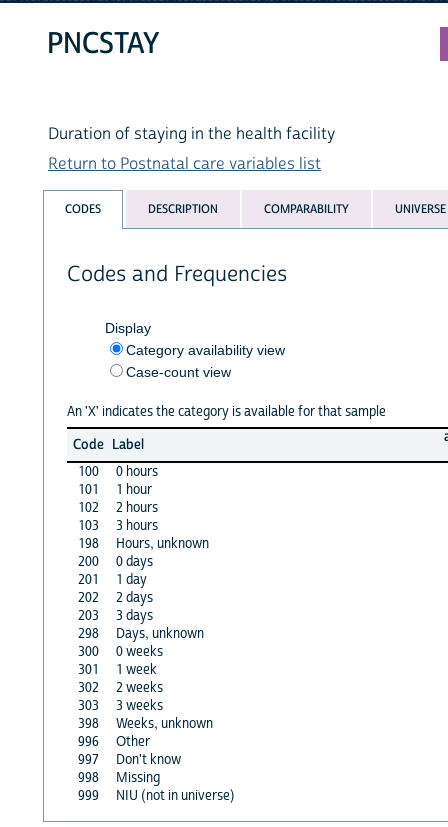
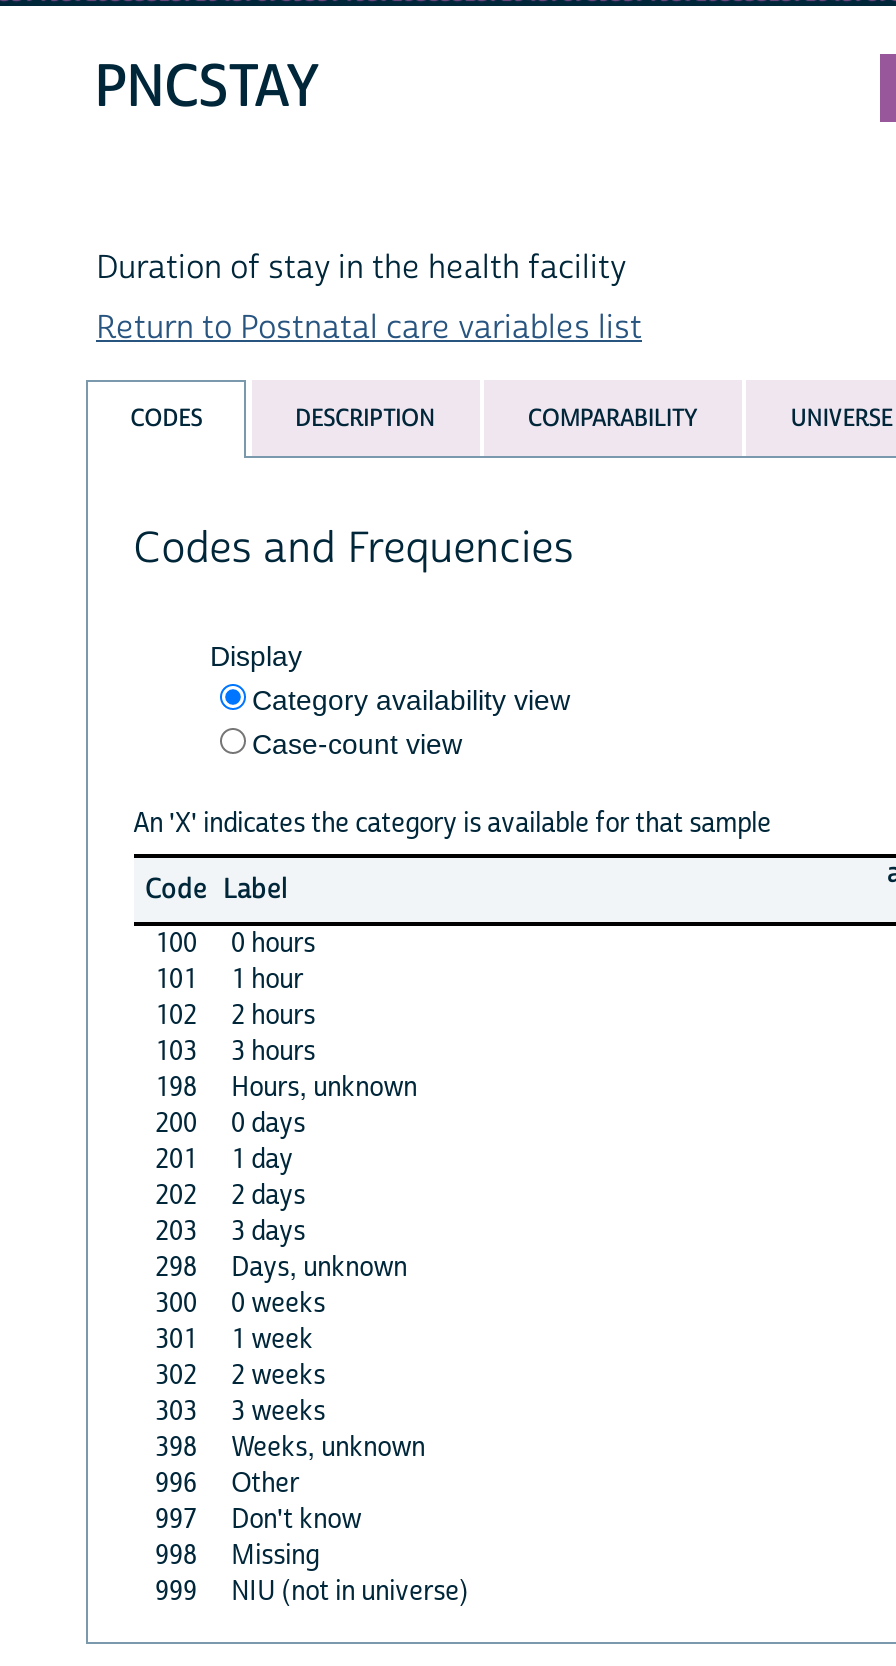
- Duration of staying in the health facility
+ Duration of stay in the health facility
